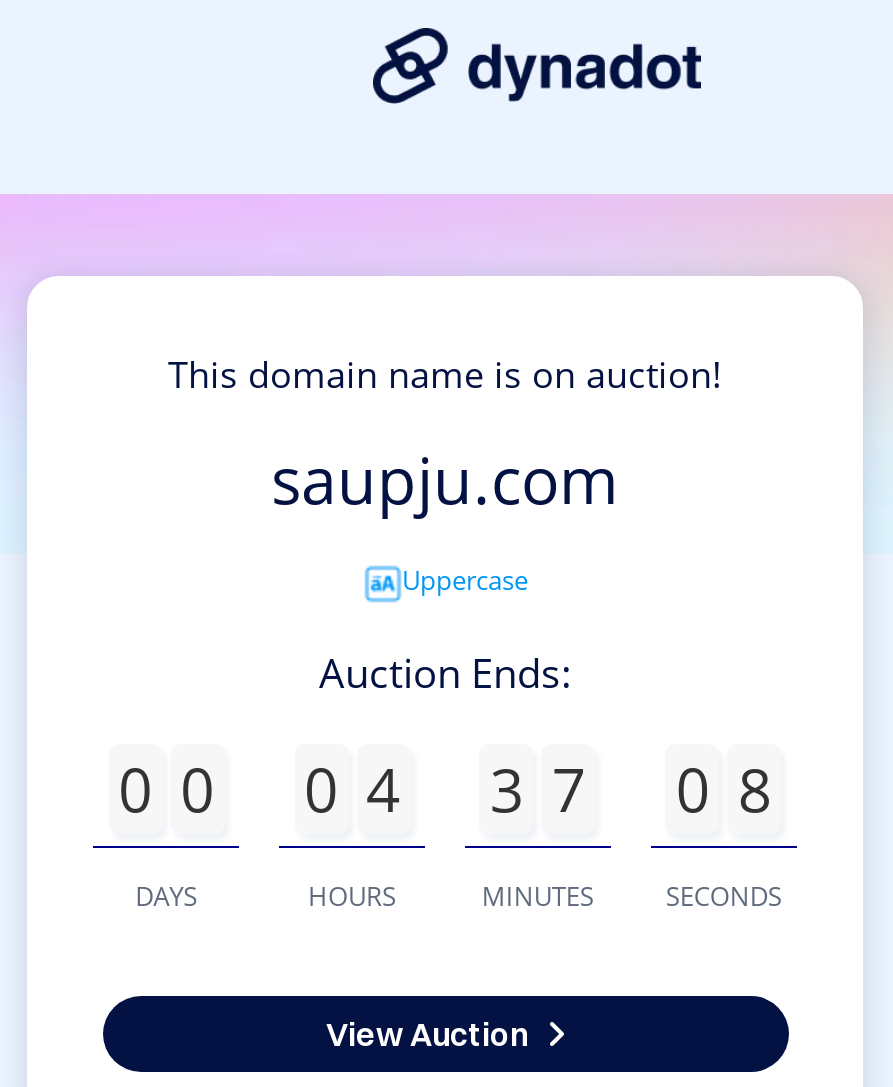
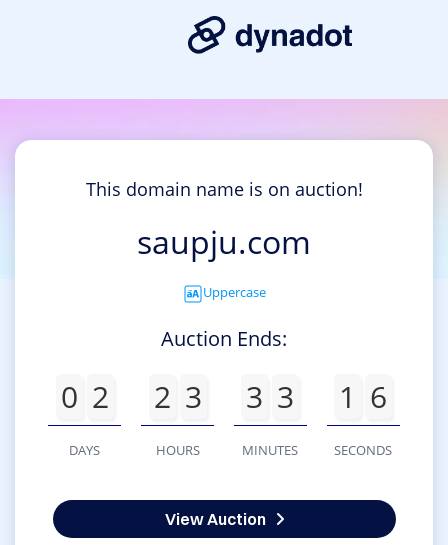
- 0 0
+ 0 2

- 0 4
+ 2 3

- 3 7
+ 3 3

- 0 8
+ 1 6
